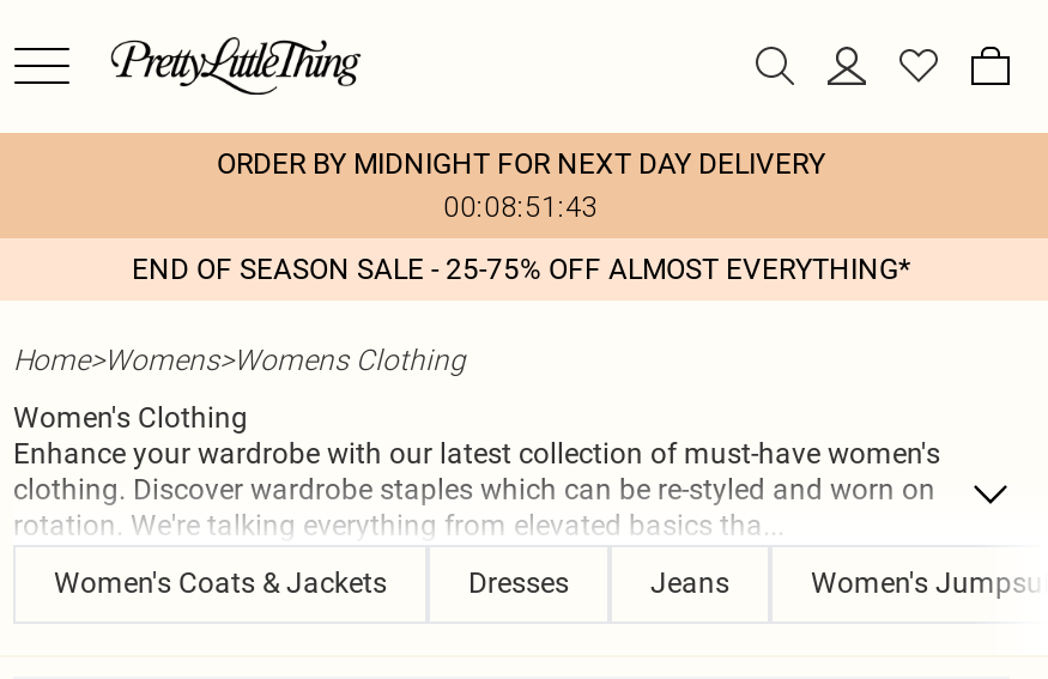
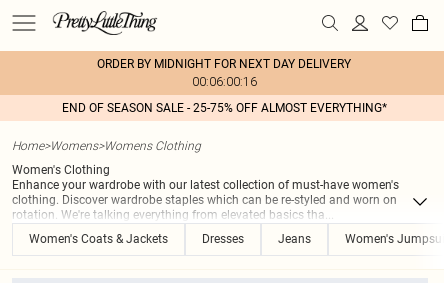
- 00:08:51:43
+ 00:06:00:16
